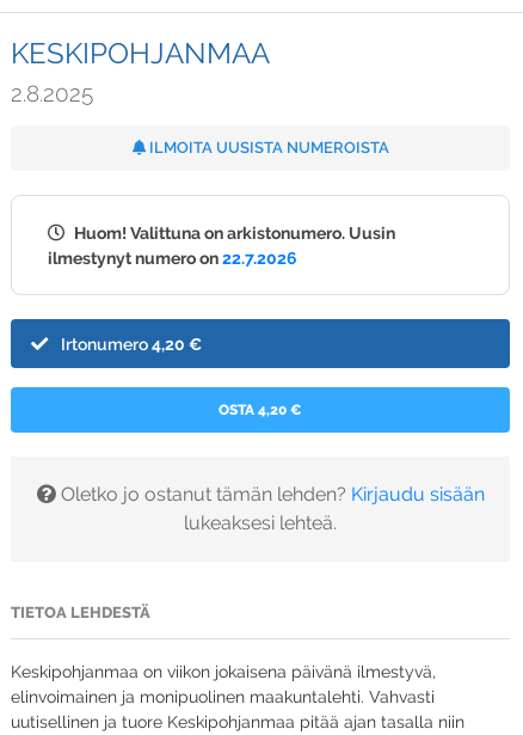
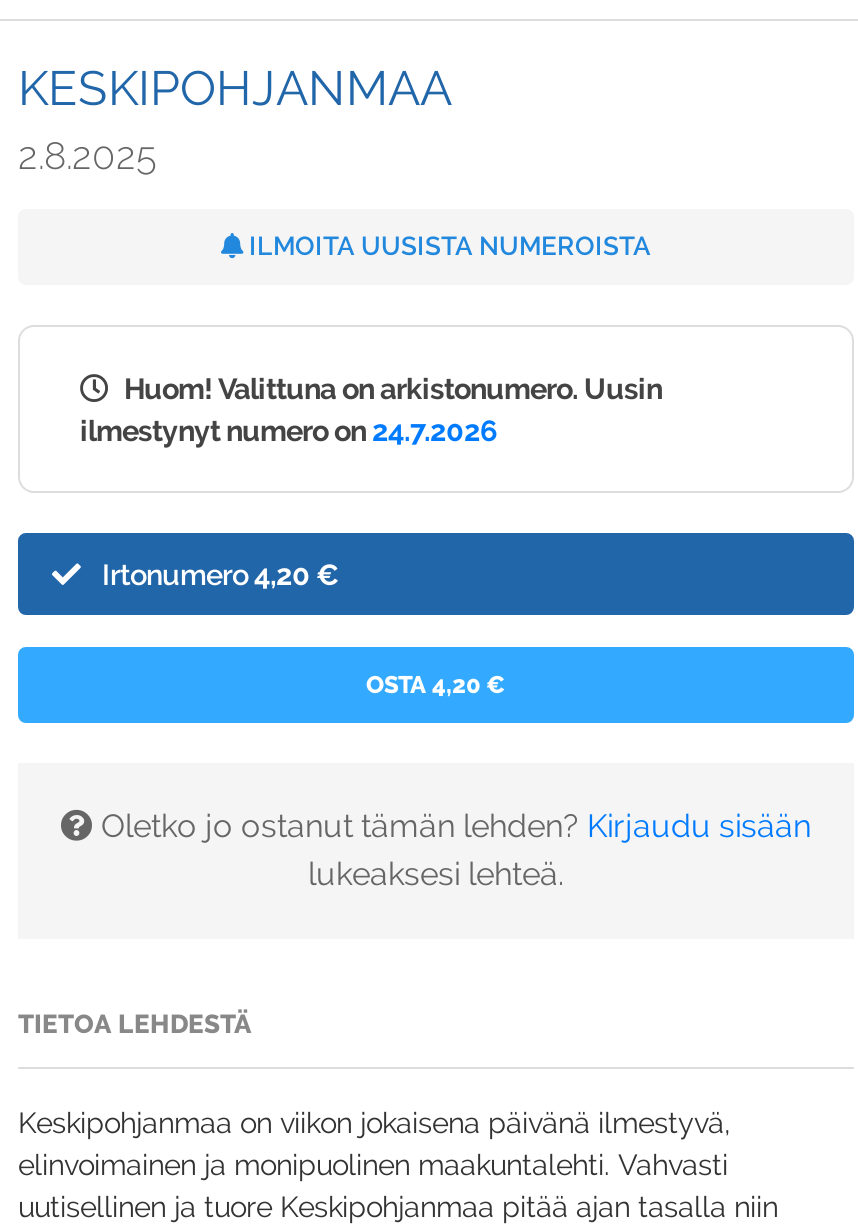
- ilmestynyt numero on 22.7.2026
+ ilmestynyt numero on 24.7.2026
